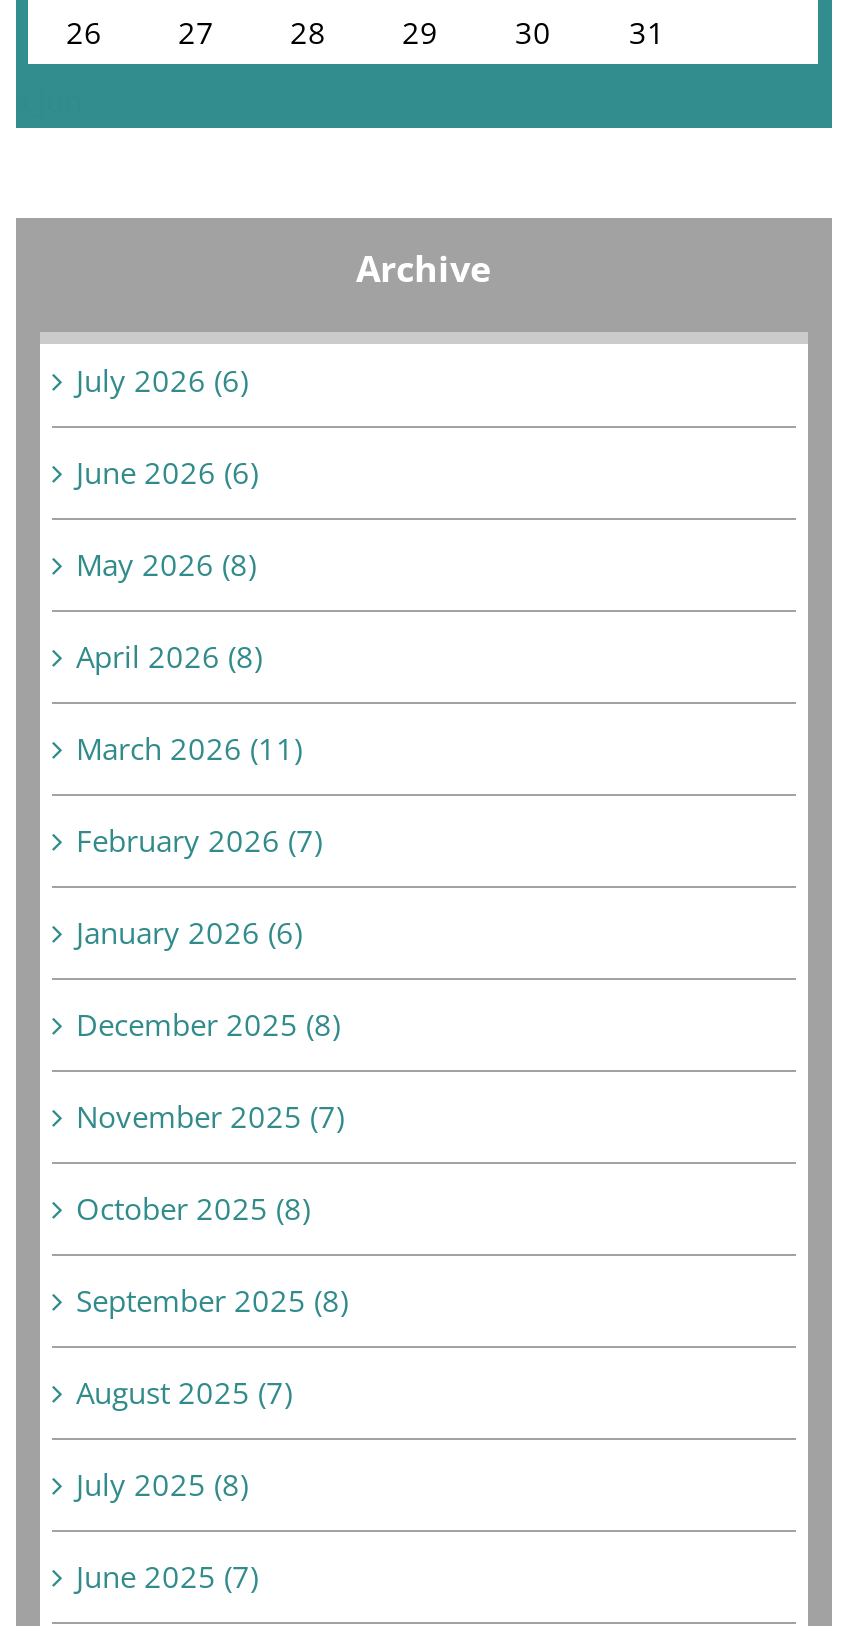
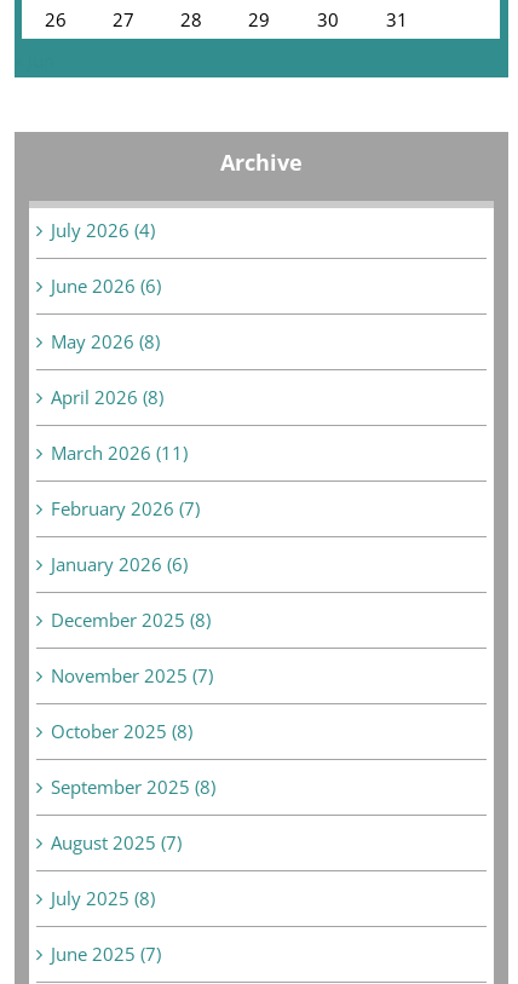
- July 2026 (6)
+ July 2026 (4)
